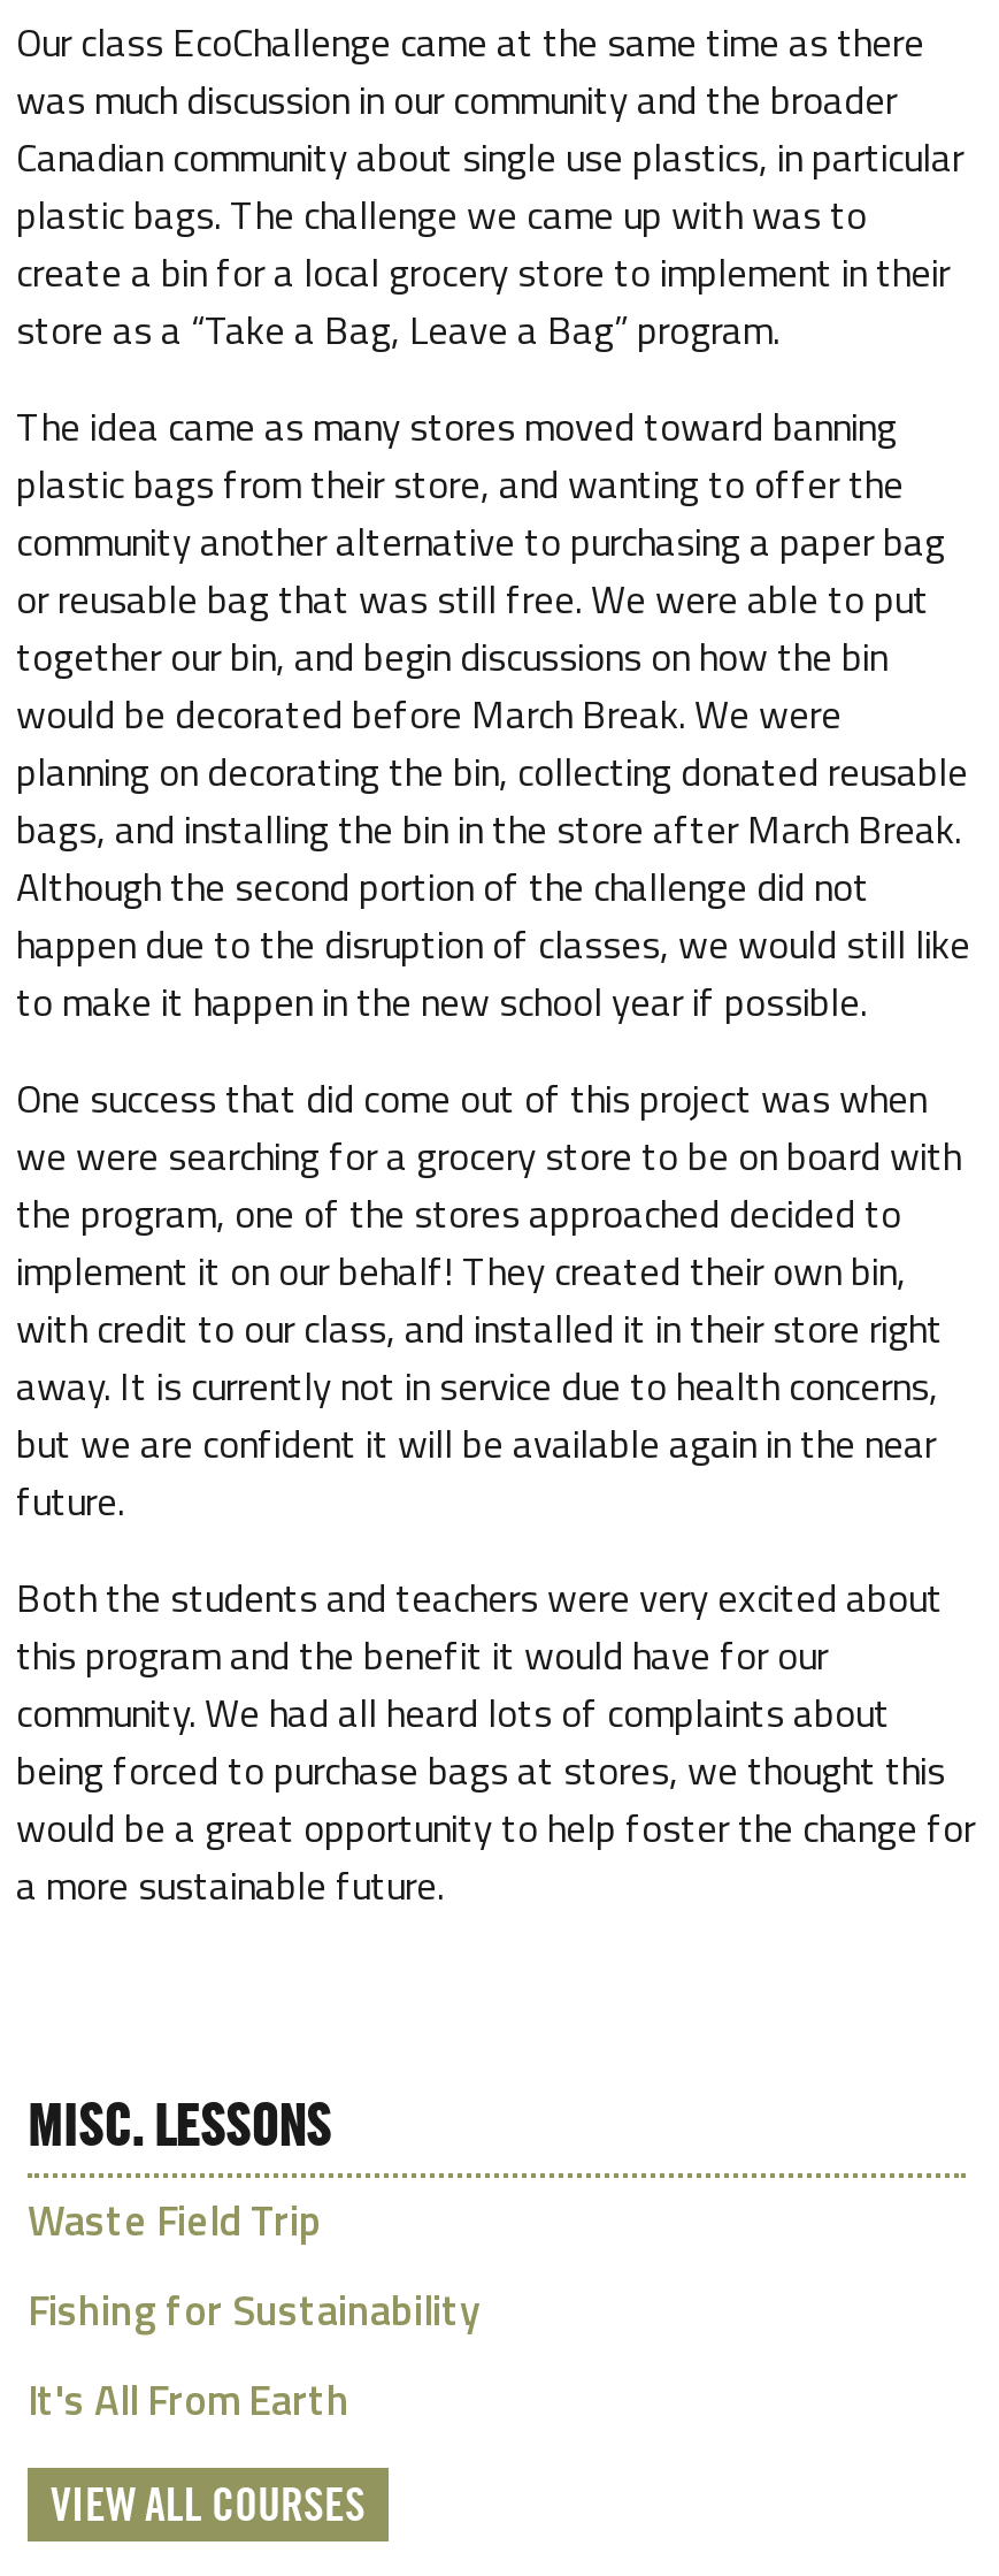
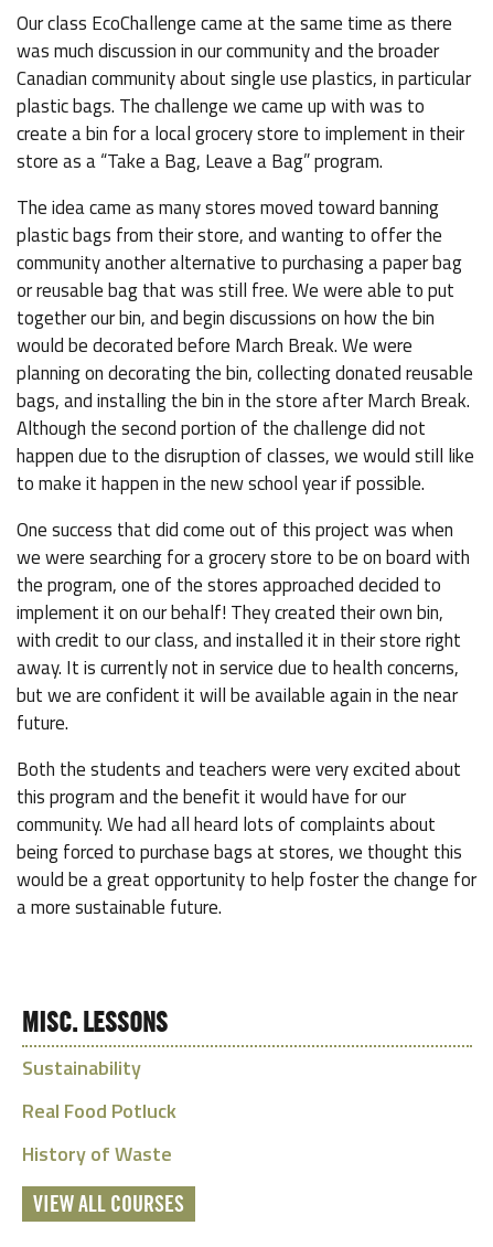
- Waste Field Trip
- Fishing for Sustainability
- It's All From Earth
+ Sustainability
+ Real Food Potluck
+ History of Waste
